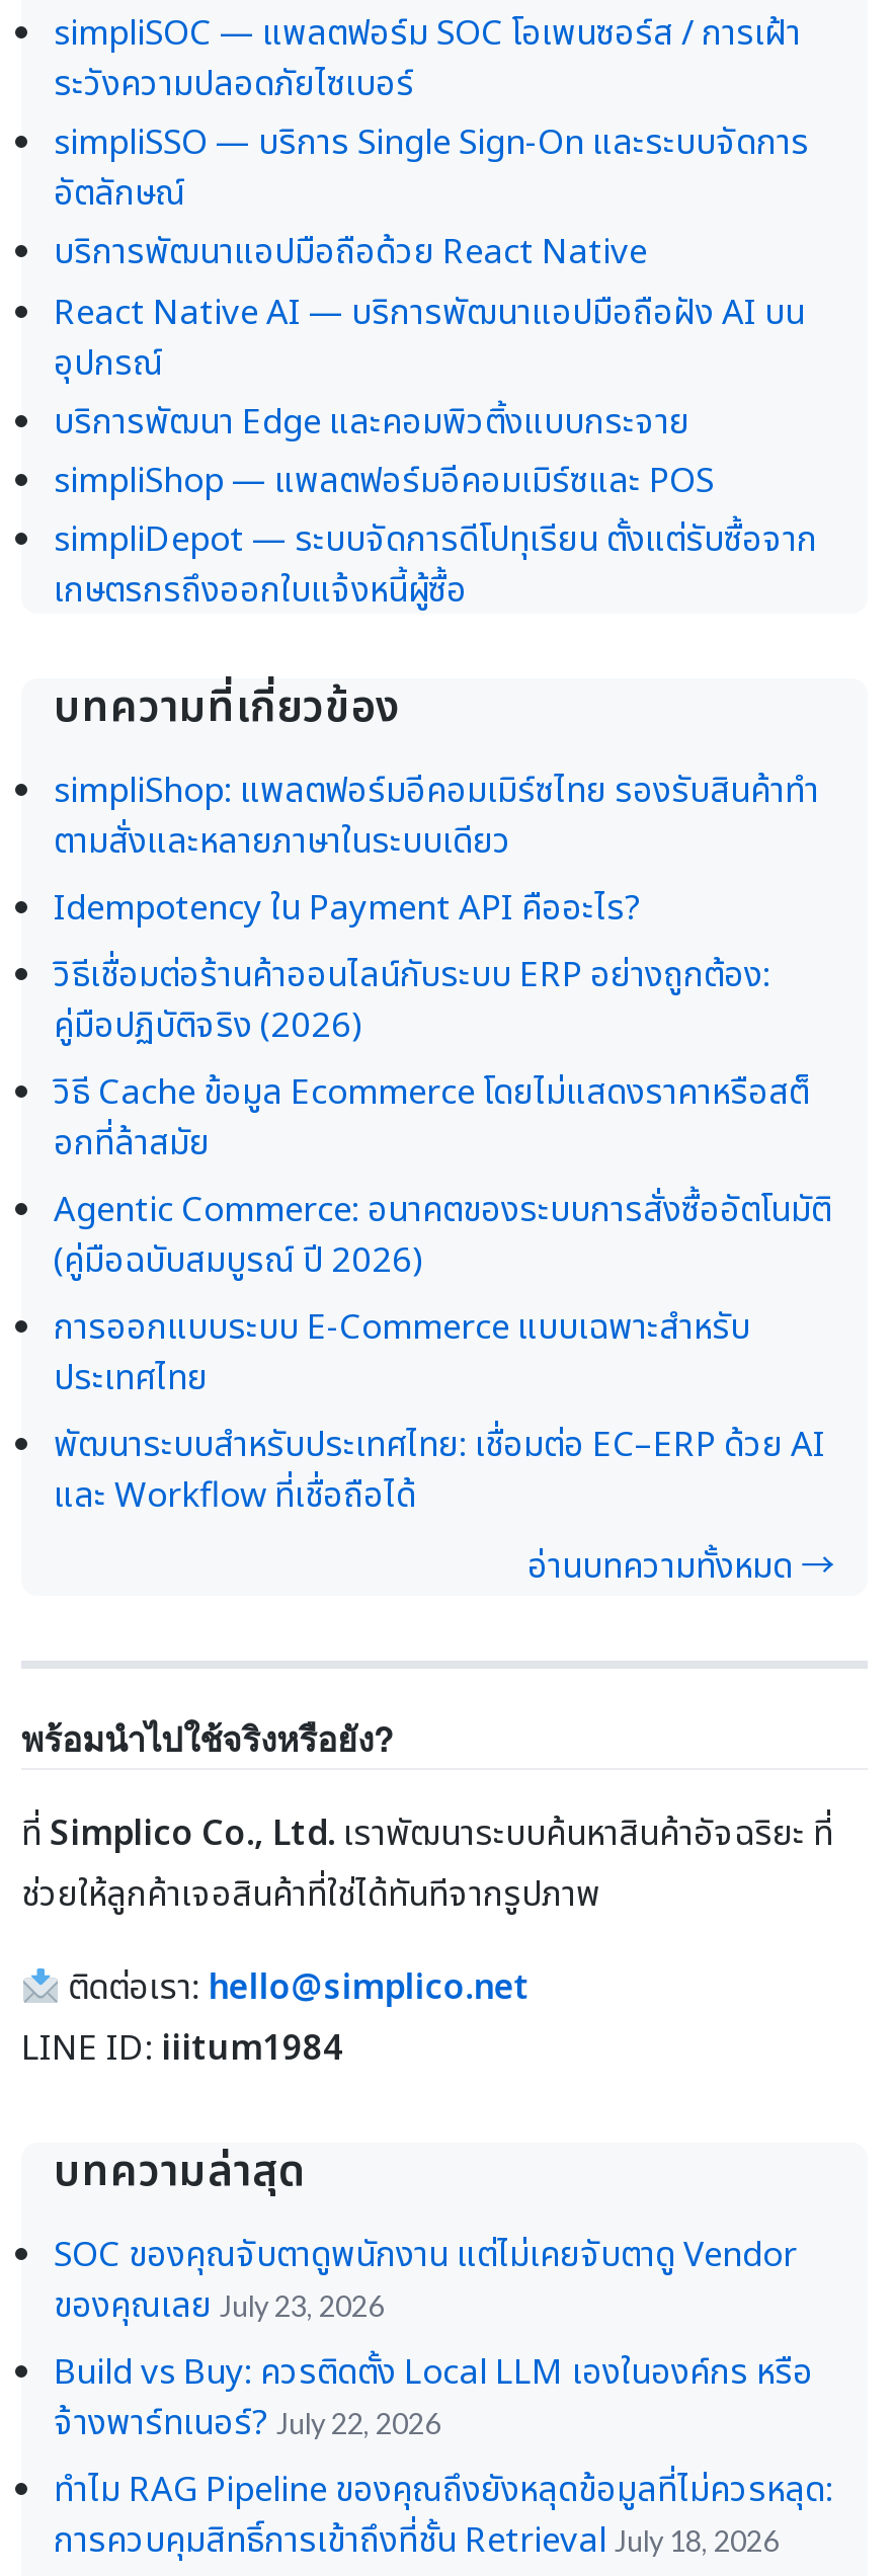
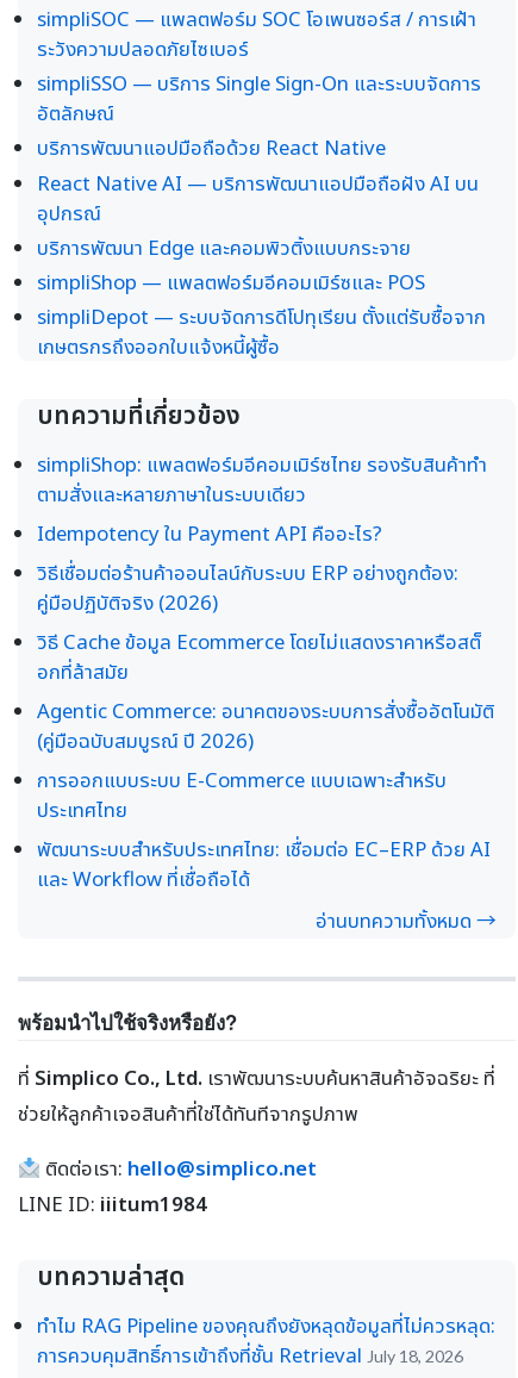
- SOC ของคุณจับตาดูพนักงาน แต่ไม่เคยจับตาดู Vendor
- ของคุณเลย July 23, 2026
- Build vs Buy: ควรติดตั้ง Local LLM เองในองค์กร หรือ
- จ้างพาร์ทเนอร์? July 22, 2026
